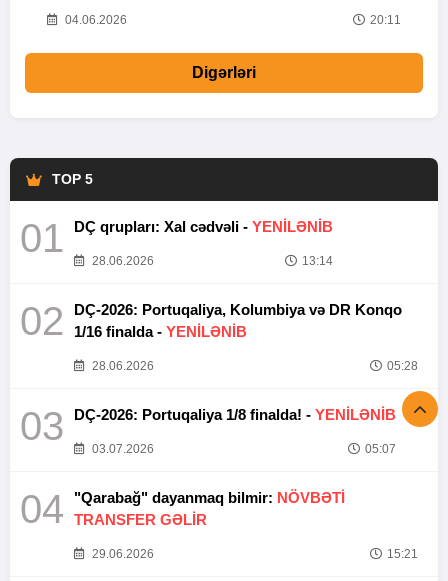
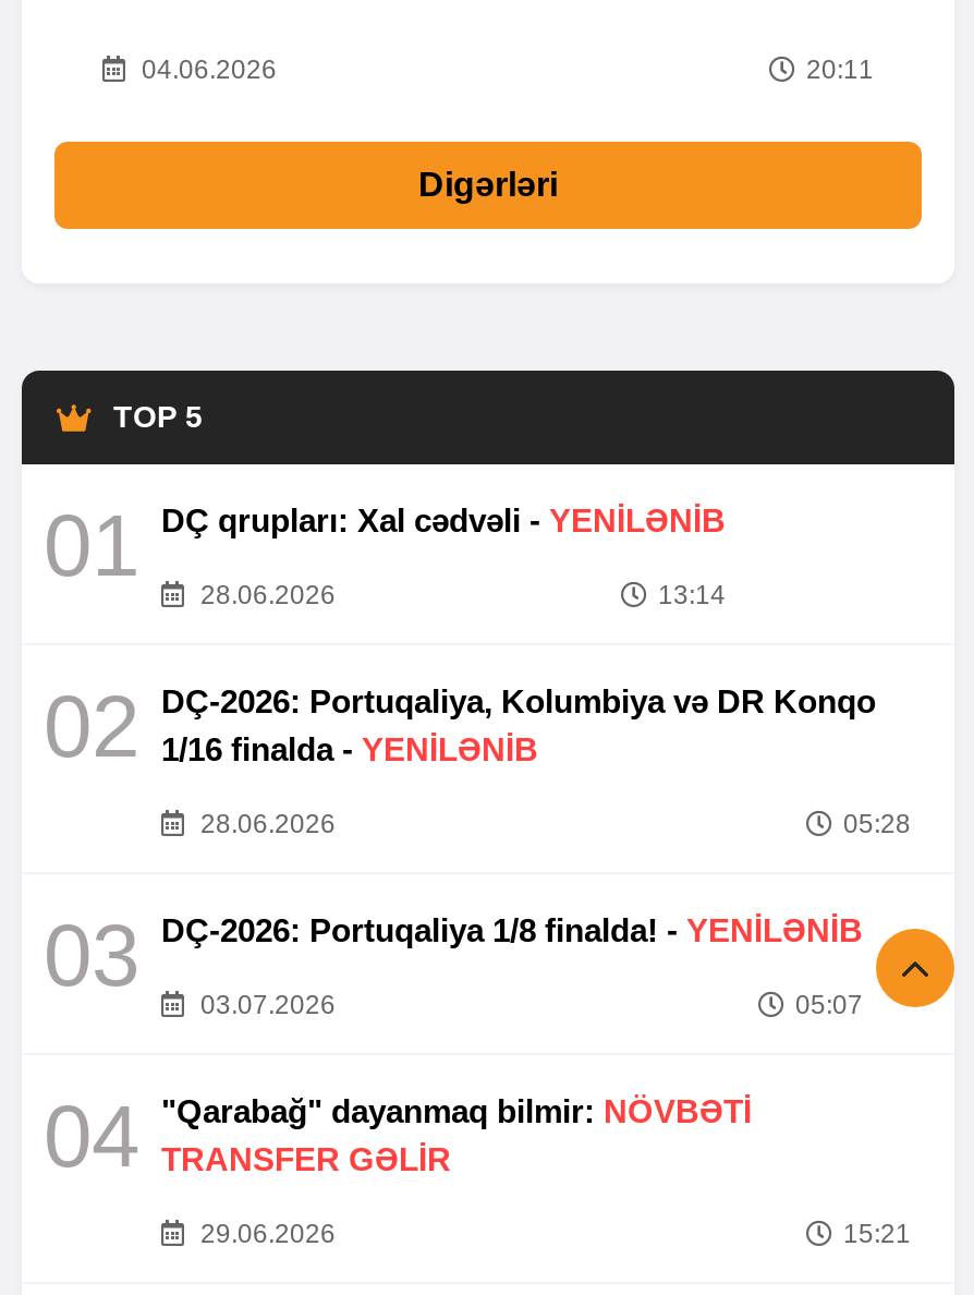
- [image]
+ [image]
